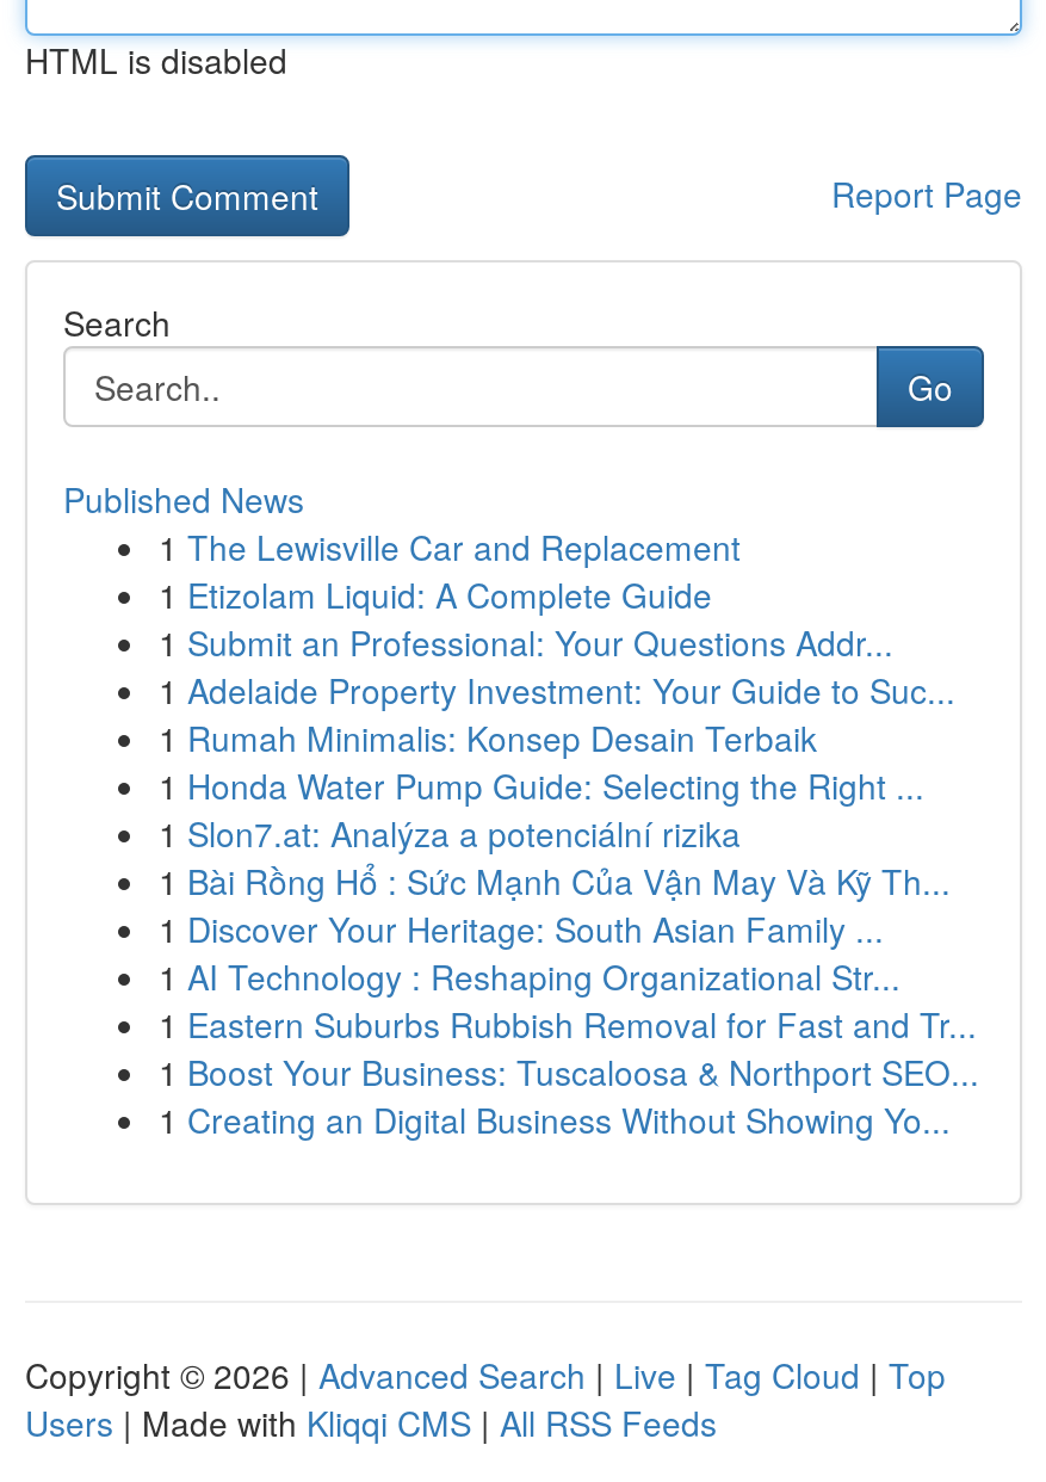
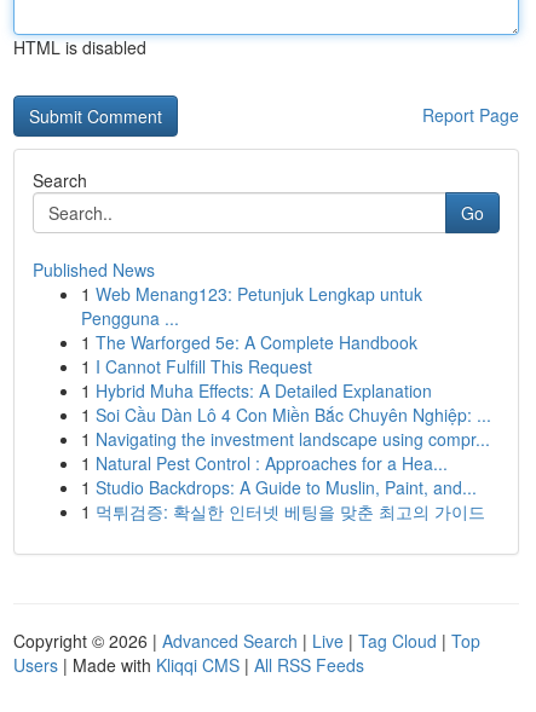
- 1 The Lewisville Car and Replacement
- 1 Etizolam Liquid: A Complete Guide
- 1 Submit an Professional: Your Questions Addr...
- 1 Adelaide Property Investment: Your Guide to Suc...
- 1 Rumah Minimalis: Konsep Desain Terbaik
- 1 Honda Water Pump Guide: Selecting the Right ...
- 1 Slon7.at: Analýza a potenciální rizika
- 1 Bài Rồng Hổ : Sức Mạnh Của Vận May Và Kỹ Th...
- 1 Discover Your Heritage: South Asian Family ...
- 1 AI Technology : Reshaping Organizational Str...
- 1 Eastern Suburbs Rubbish Removal for Fast and Tr...
- 1 Boost Your Business: Tuscaloosa & Northport SEO...
- 1 Creating an Digital Business Without Showing Yo...
+ 1 Web Menang123: Petunjuk Lengkap untuk
+ Pengguna ...
+ 1 The Warforged 5e: A Complete Handbook
+ 1 I Cannot Fulfill This Request
+ 1 Hybrid Muha Effects: A Detailed Explanation
+ 1 Soi Cầu Dàn Lô 4 Con Miền Bắc Chuyên Nghiệp: ...
+ 1 Navigating the investment landscape using compr...
+ 1 Natural Pest Control : Approaches for a Hea...
+ 1 Studio Backdrops: A Guide to Muslin, Paint, and...
+ 1 먹튀검증: 확실한 인터넷 베팅을 맞춘 최고의 가이드
